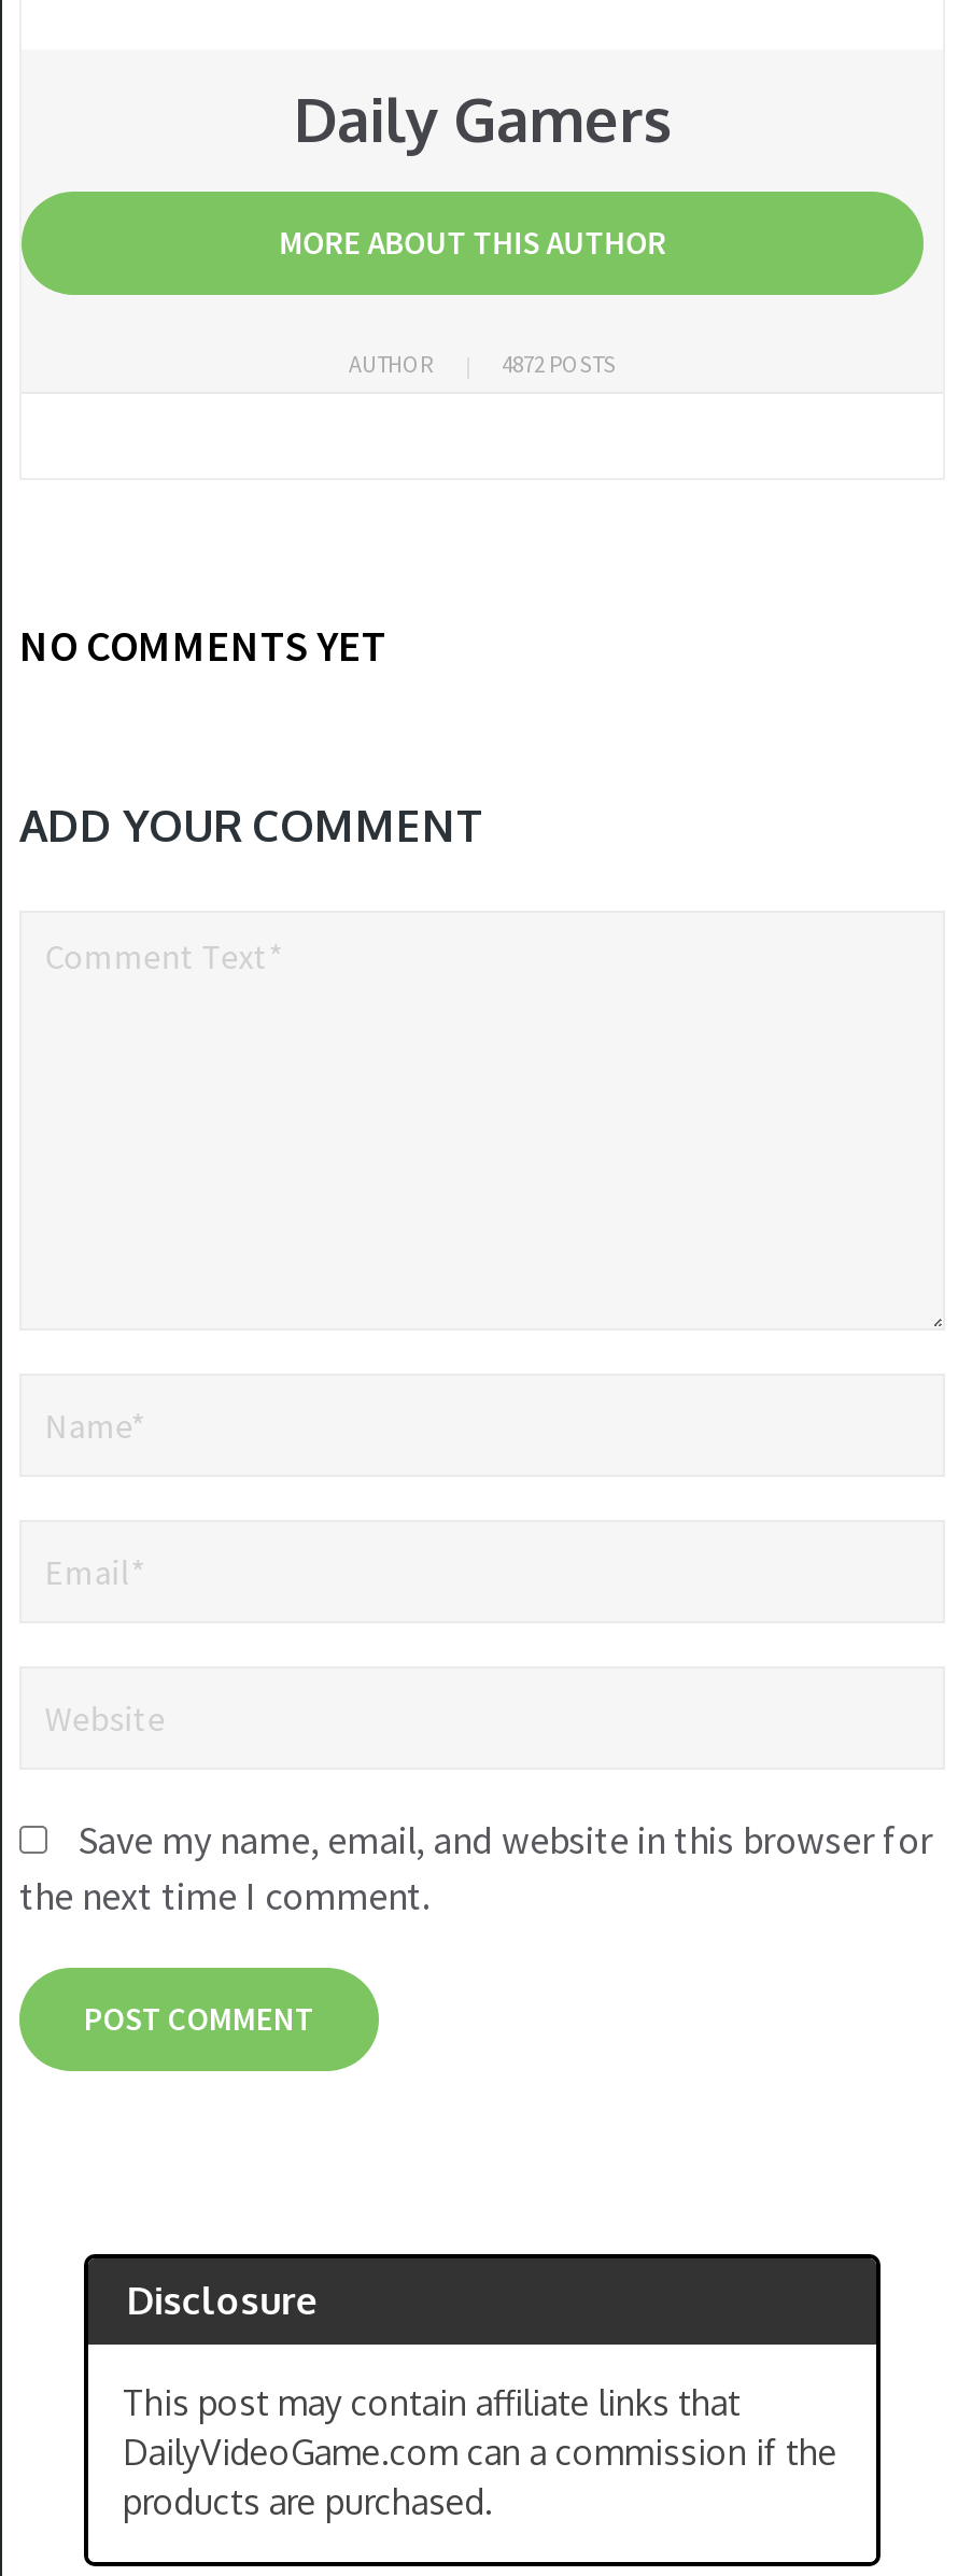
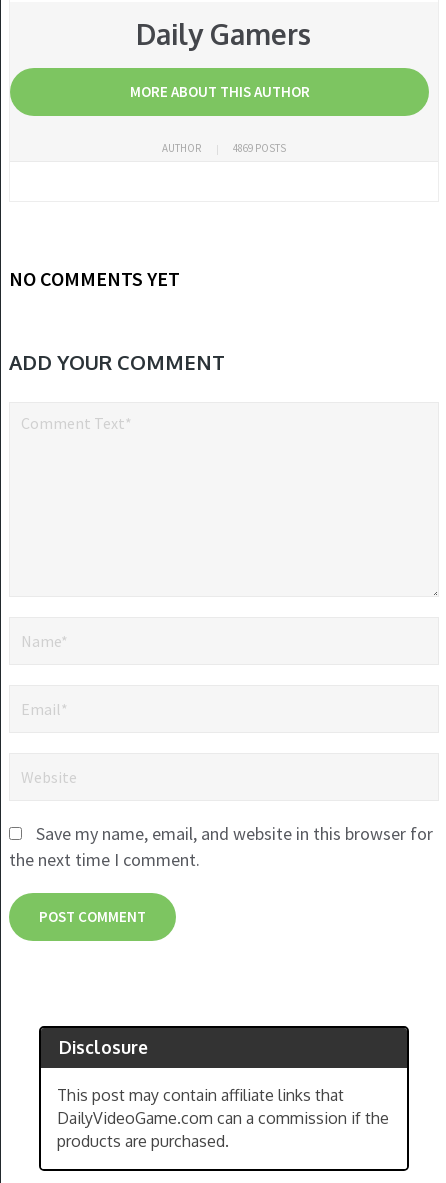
- 4872 POSTS
+ 4869 POSTS
